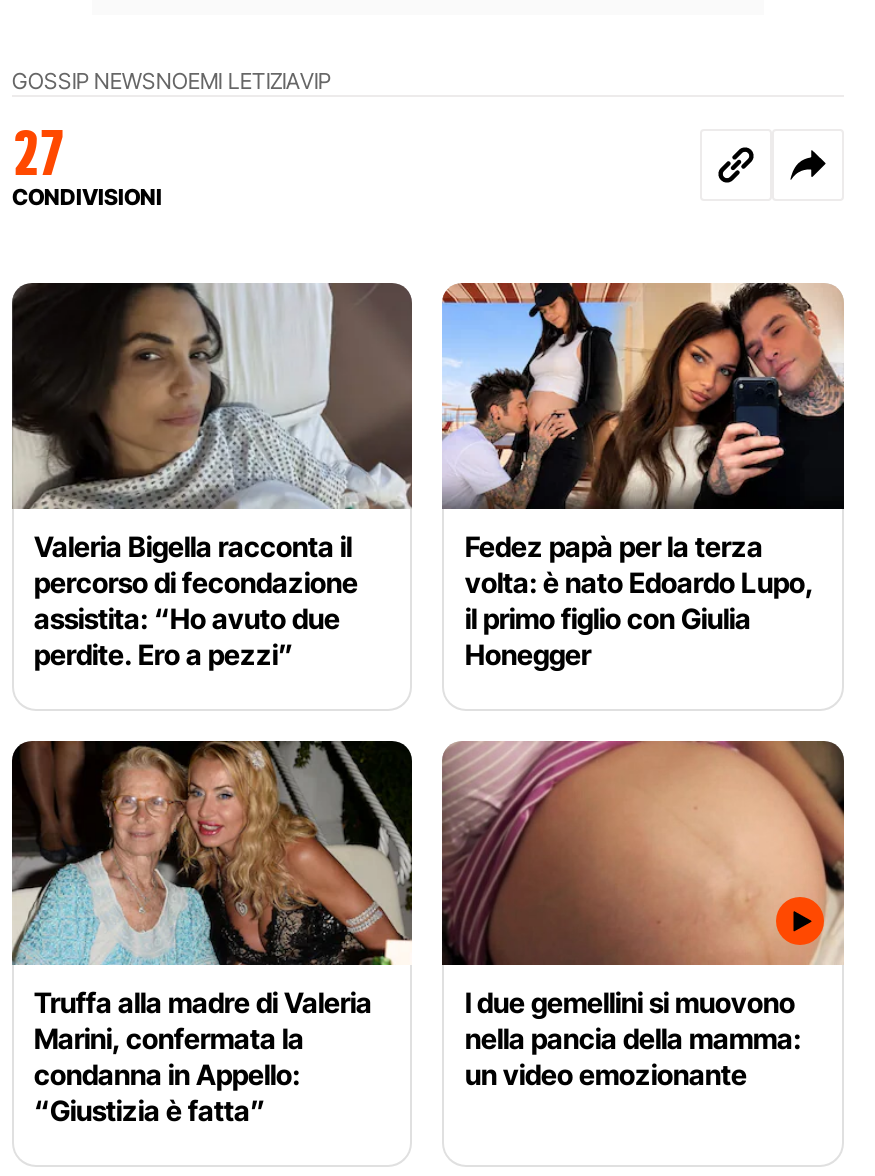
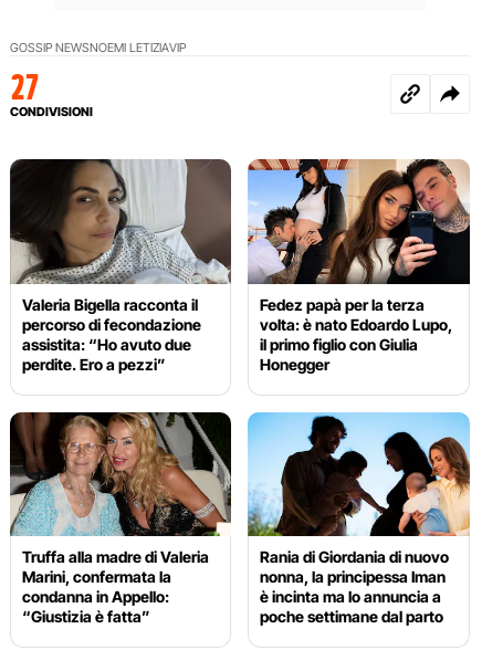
- [image]
- I due gemellini si muovono
- nella pancia della mamma:
- un video emozionante
+ [image]
+ Rania di Giordania di nuovo
+ nonna, la principessa Iman
+ è incinta ma lo annuncia a
+ poche settimane dal parto
